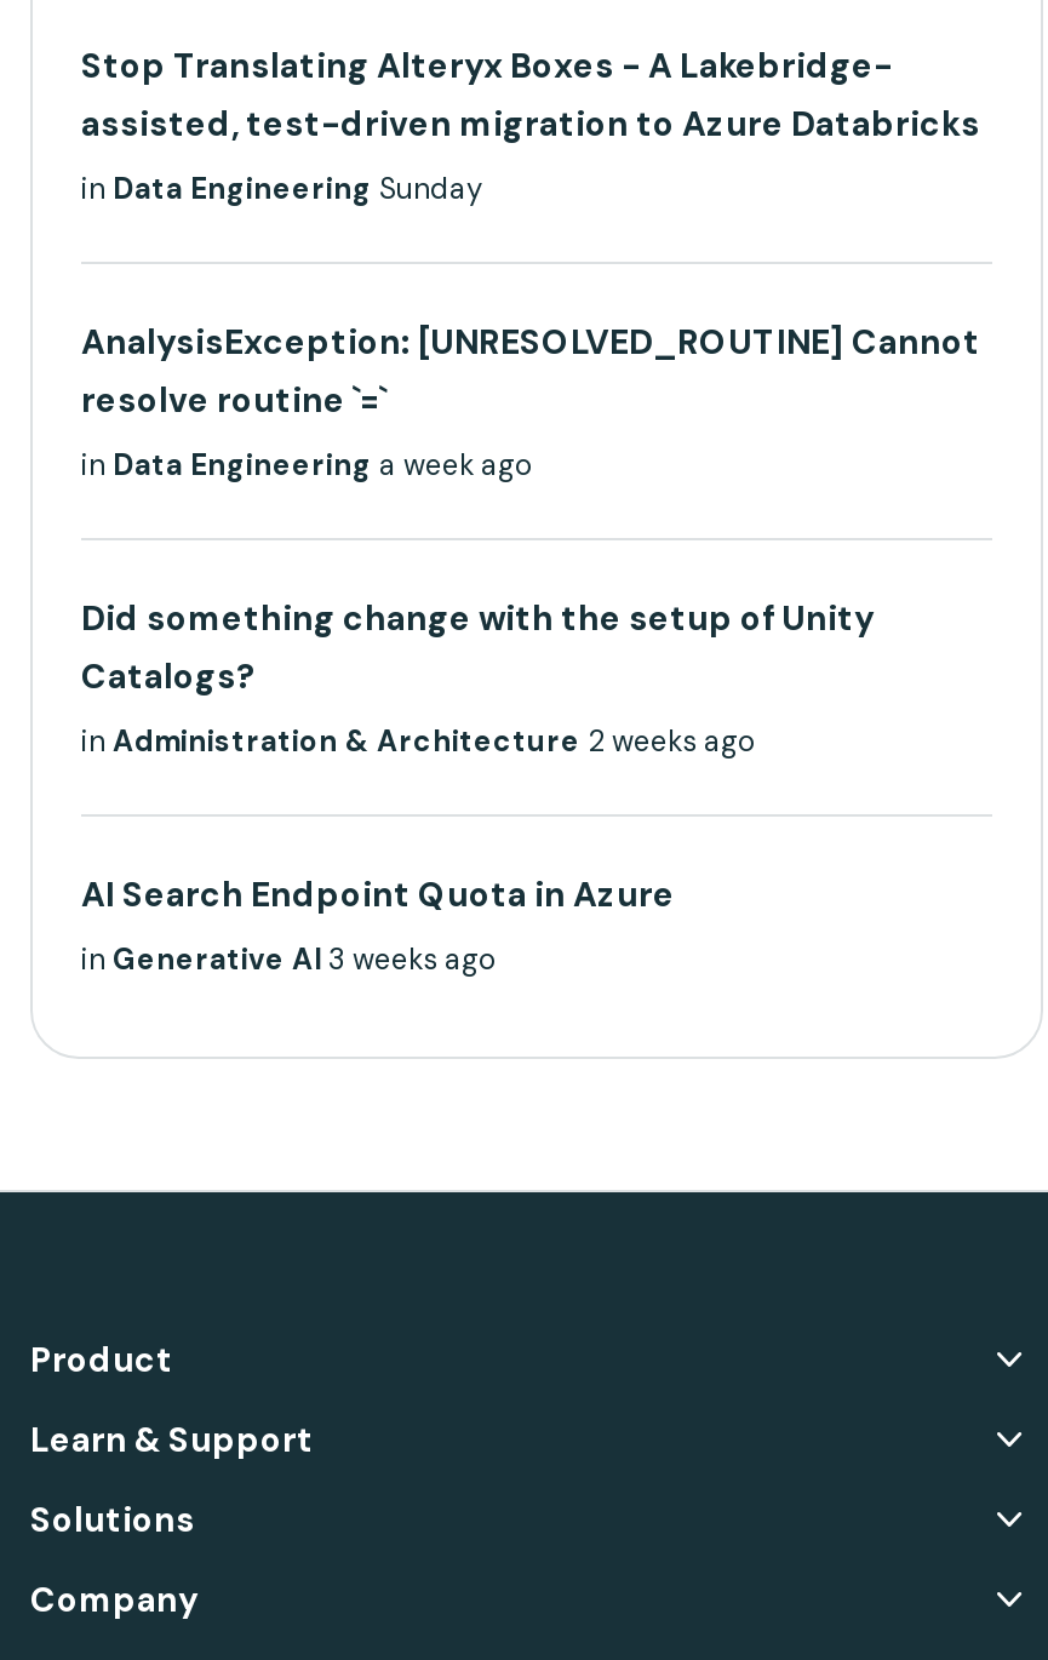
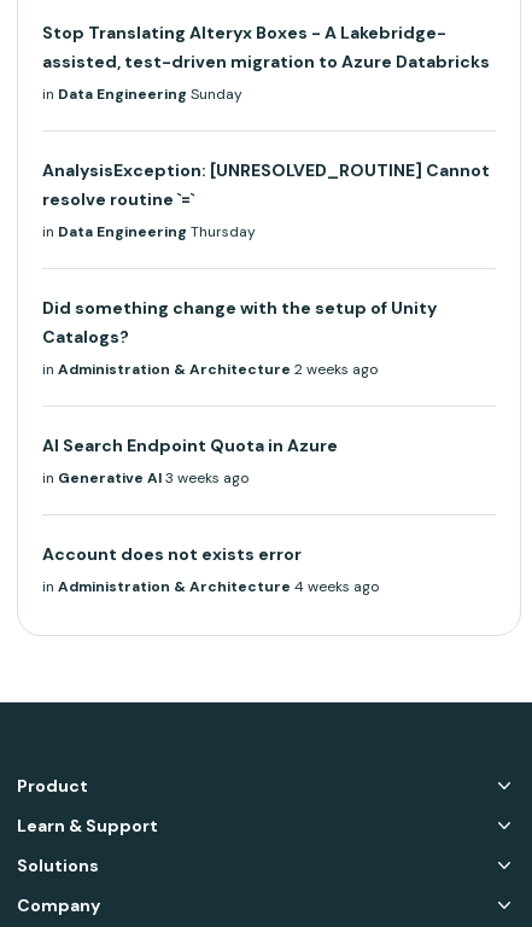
- in Data Engineering a week ago
+ in Data Engineering Thursday

+ Account does not exists error
+ in Administration & Architecture 4 weeks ago
